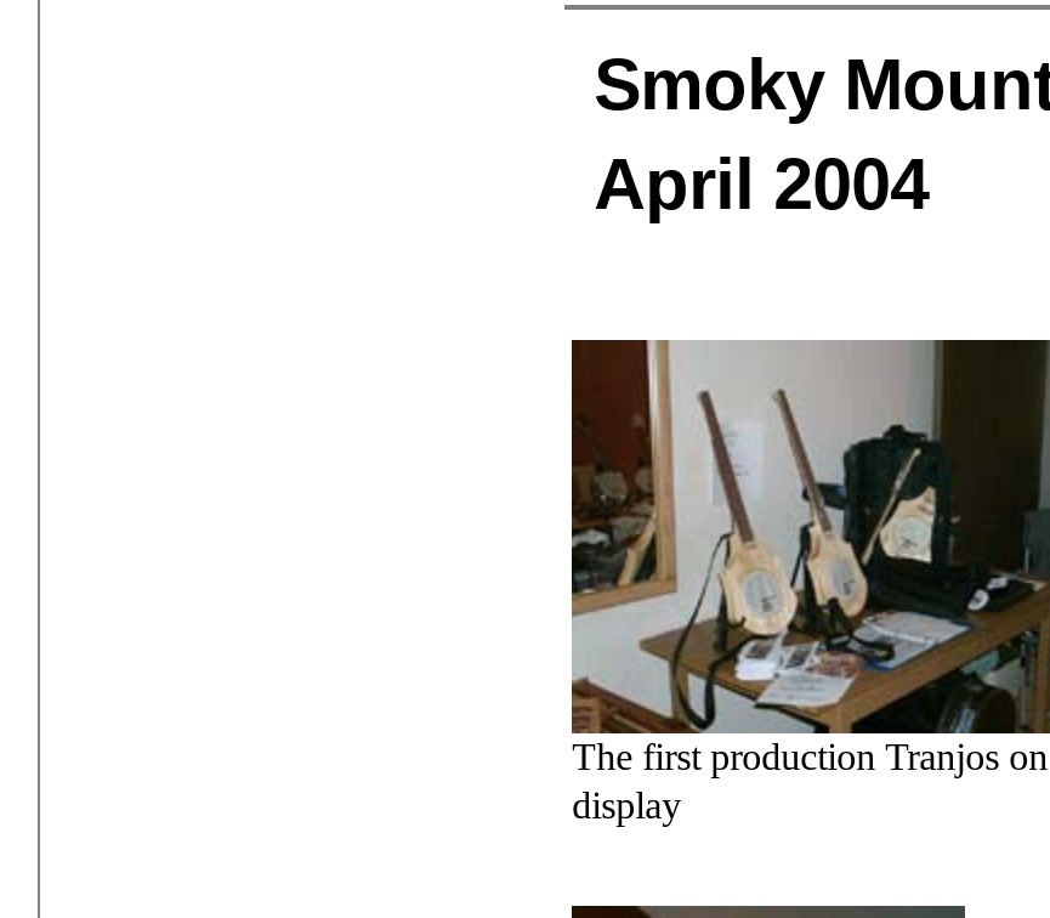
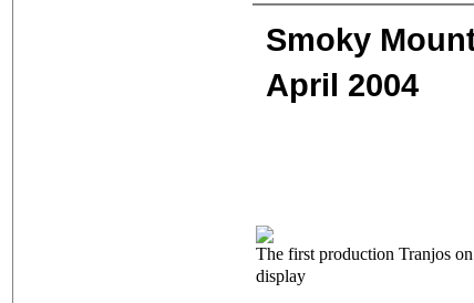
- [image]
